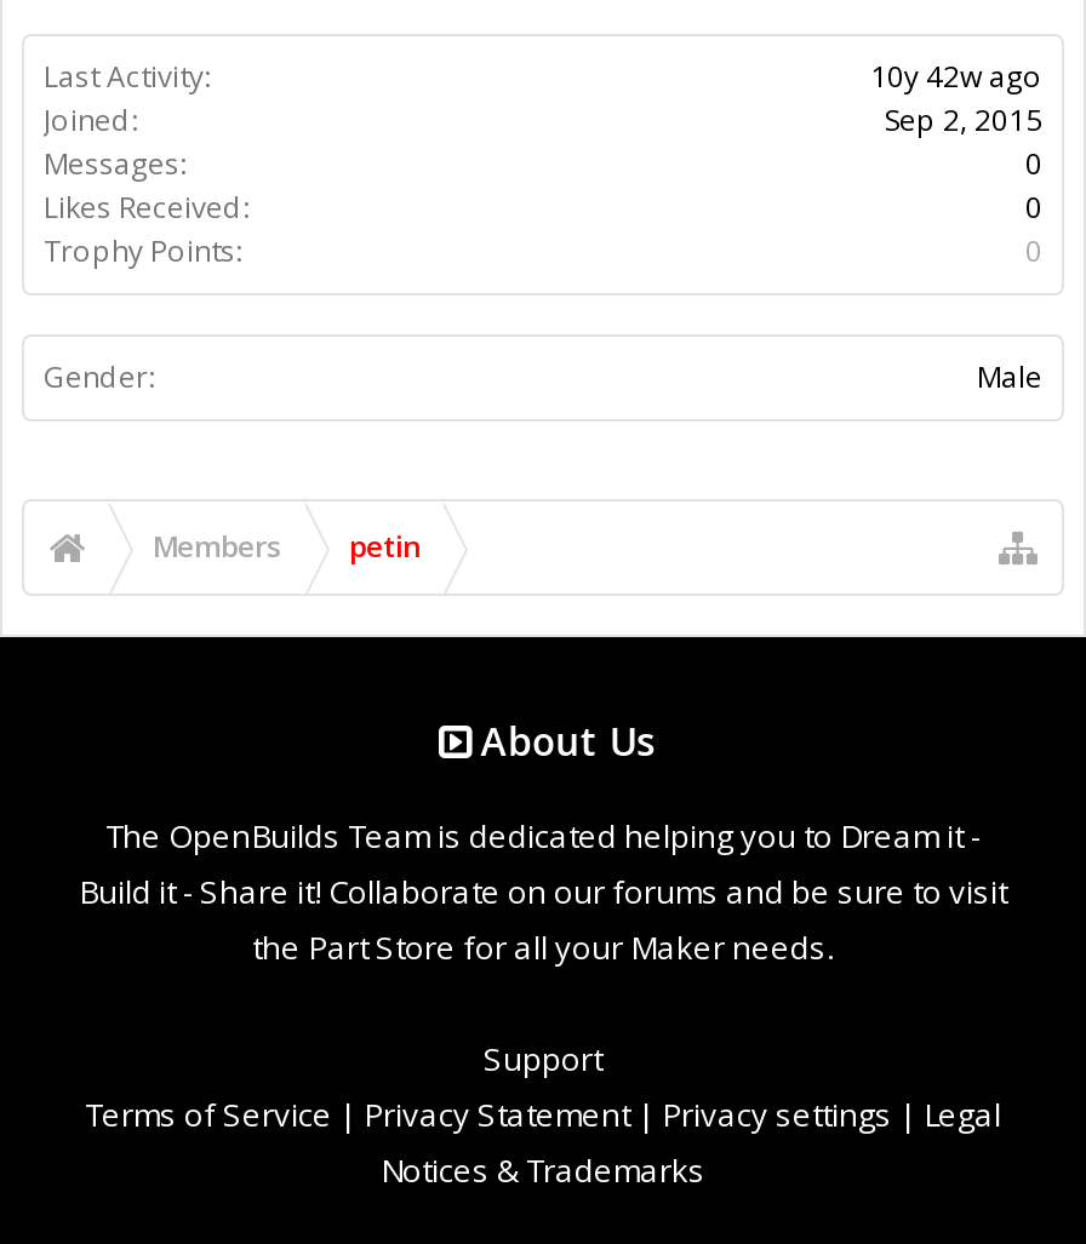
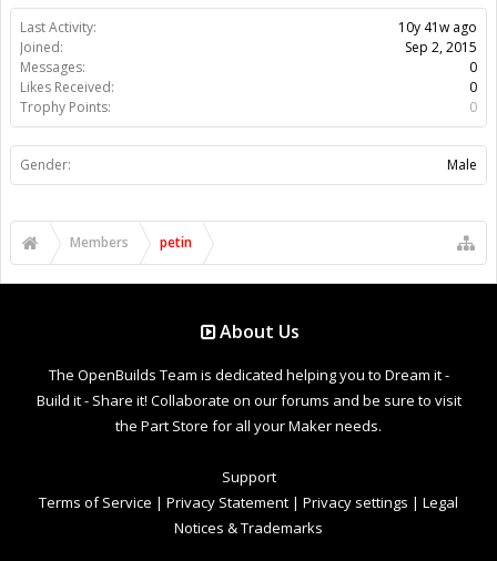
- 10y 42w ago
+ 10y 41w ago
